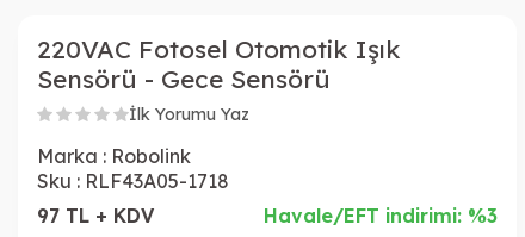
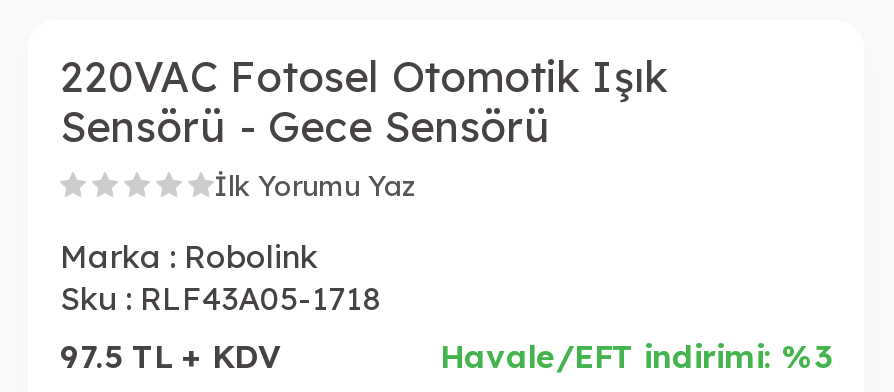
- 97 TL + KDV
+ 97.5 TL + KDV
